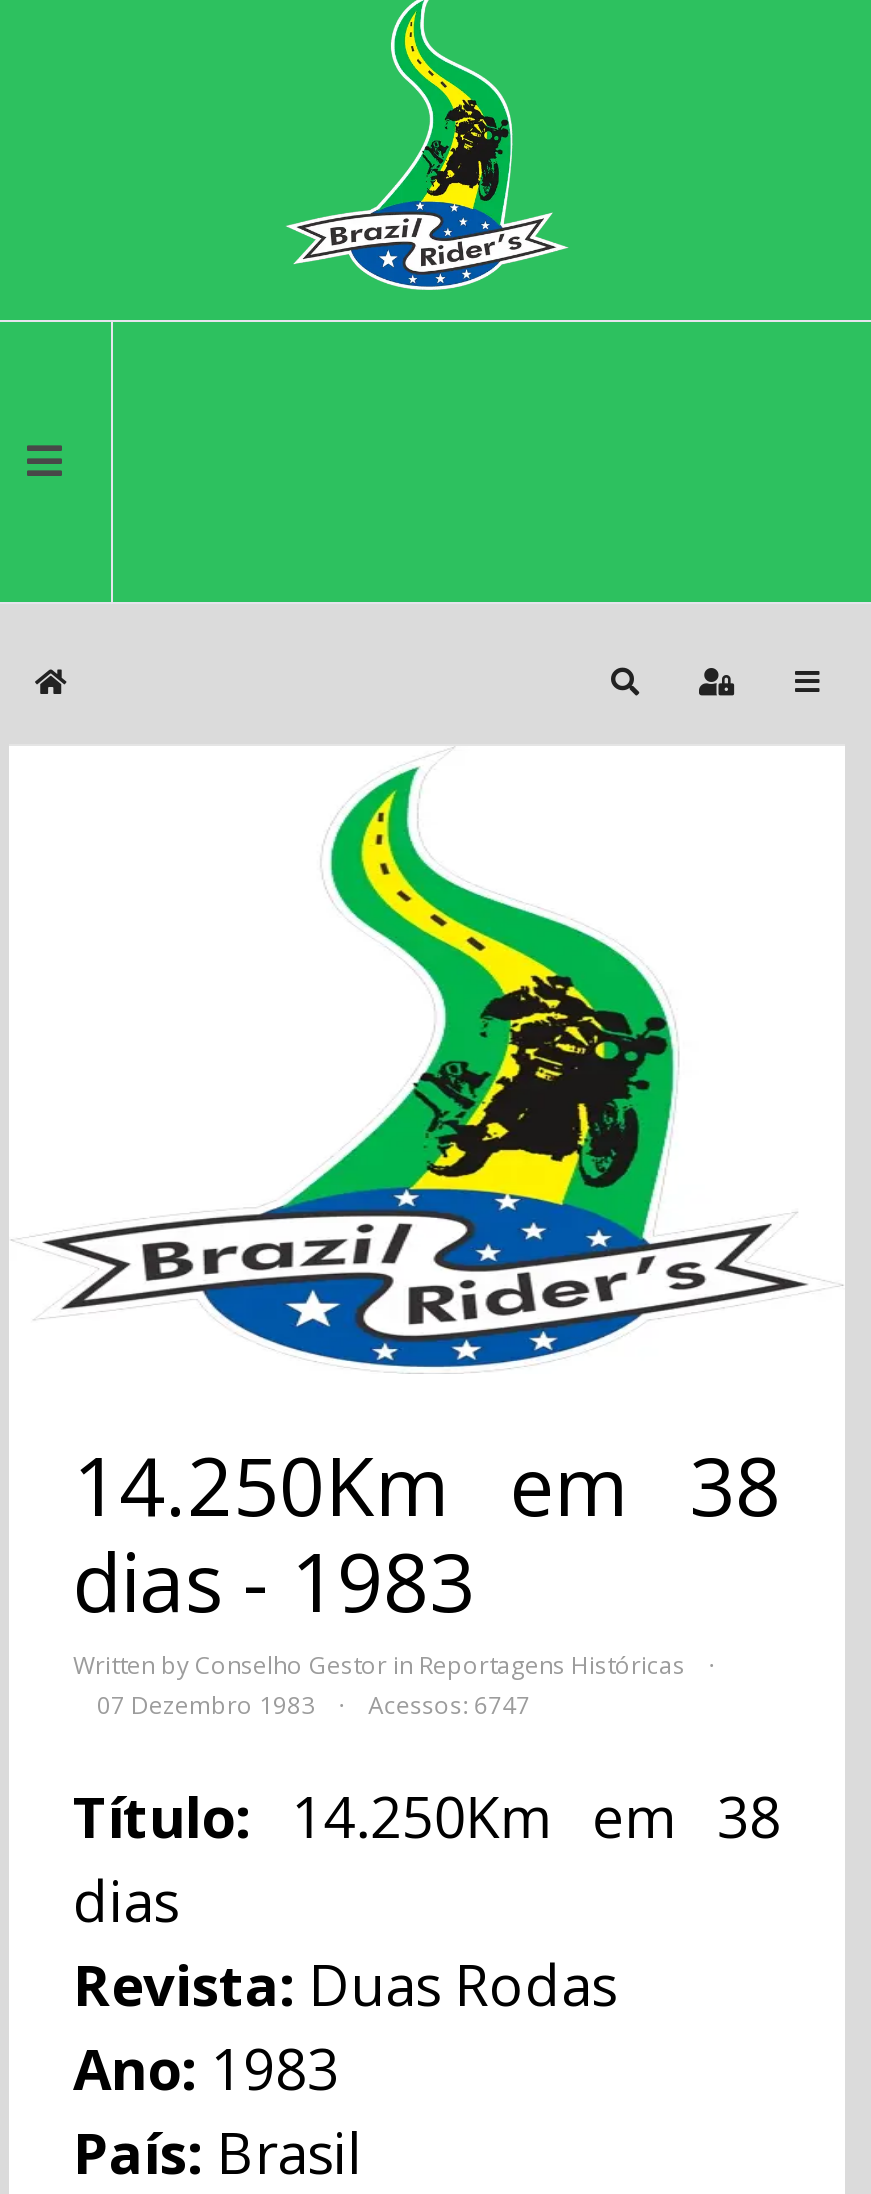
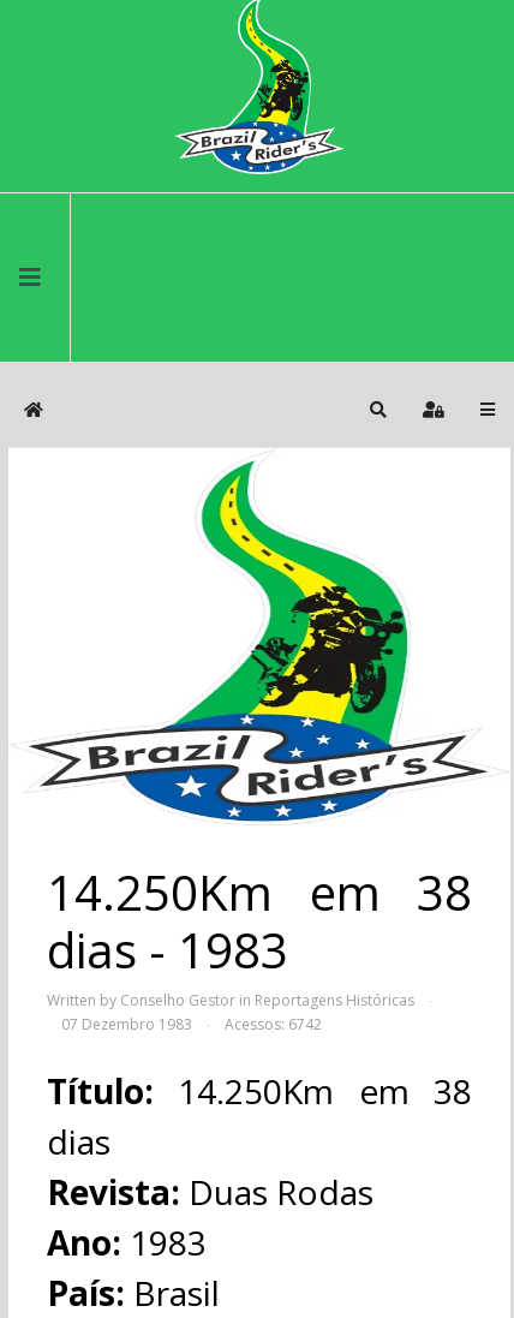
- Acessos: 6747
+ Acessos: 6742
